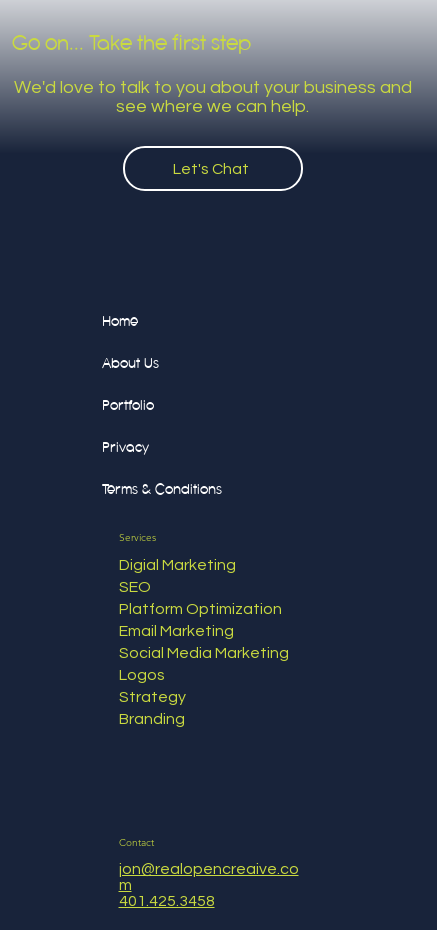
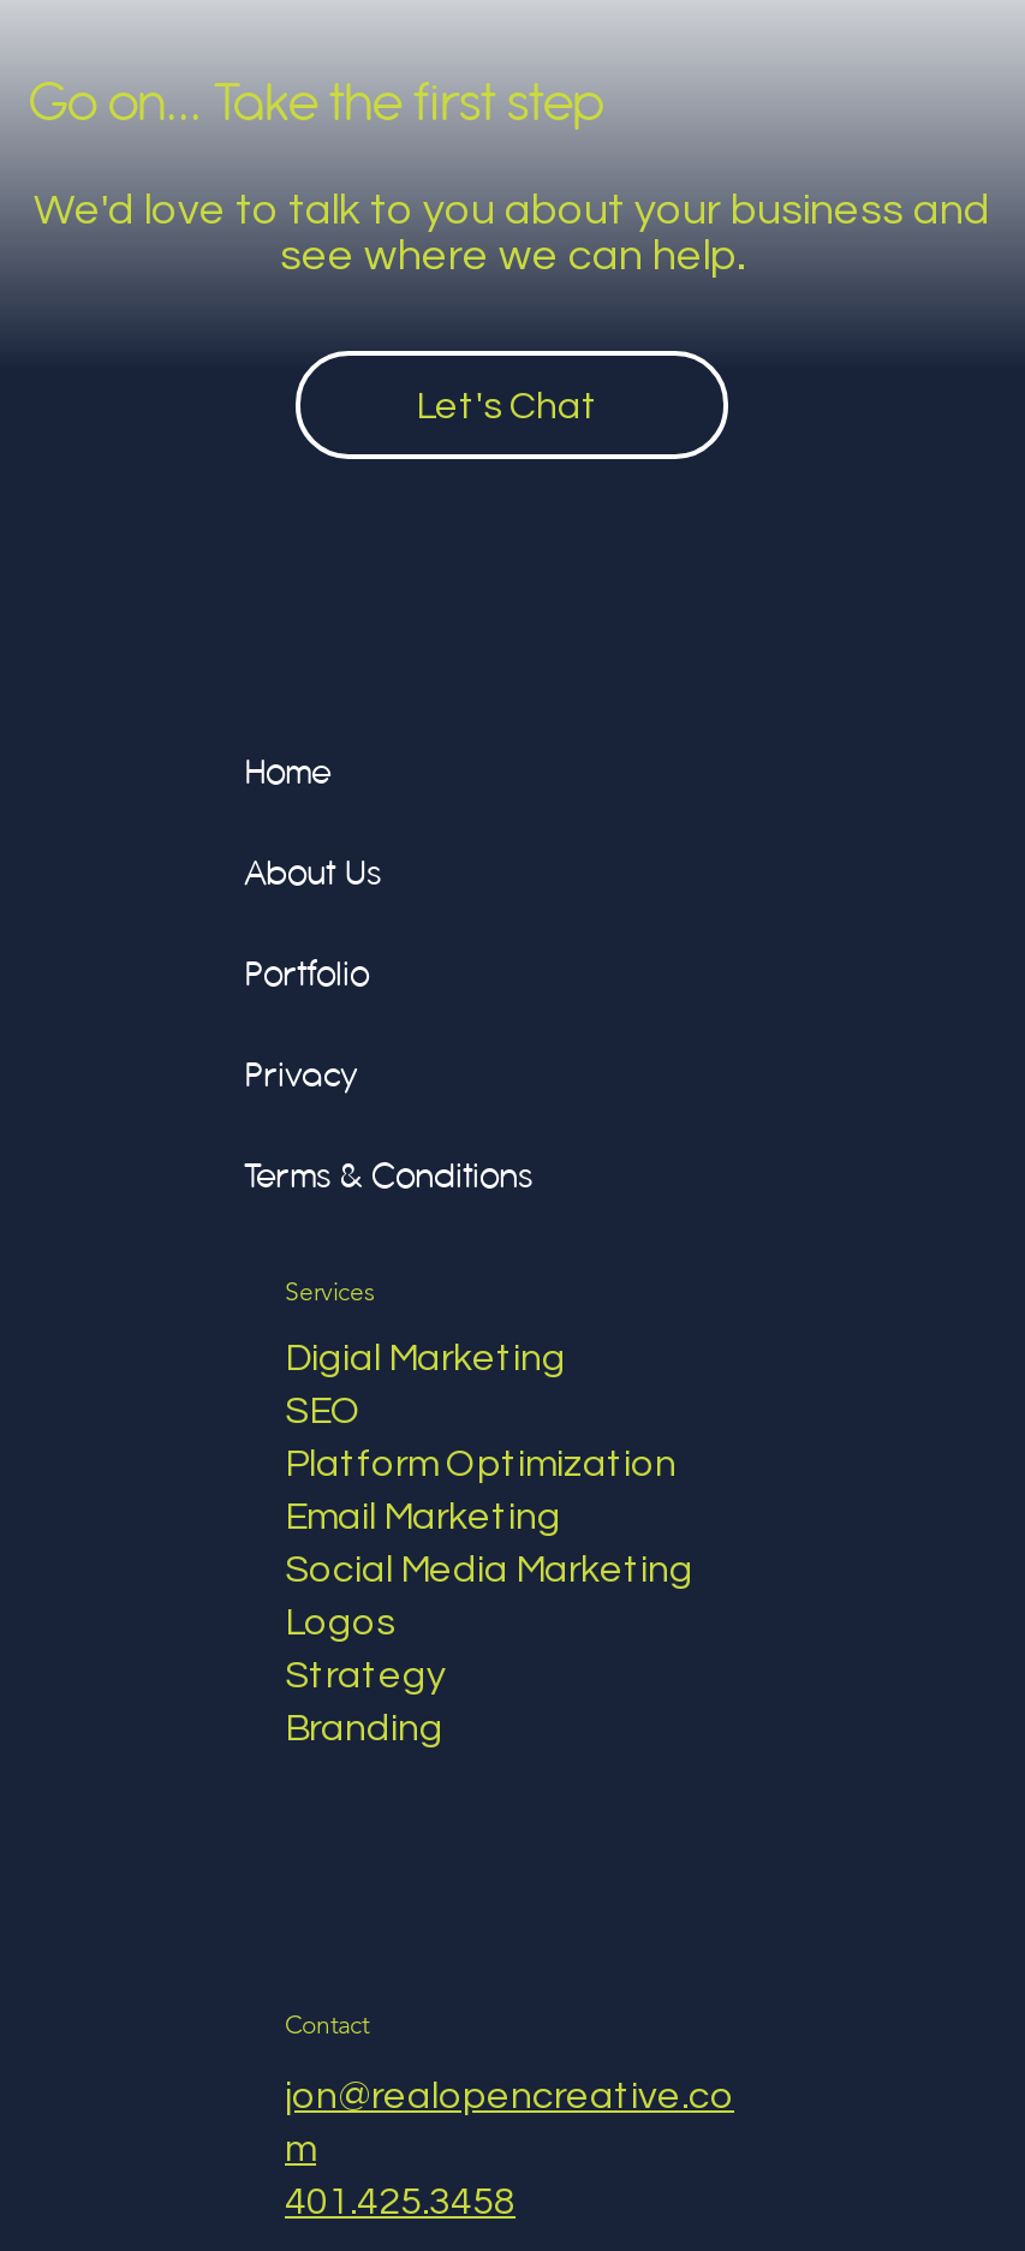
- jon@realopencreaive.co
+ jon@realopencreative.co
